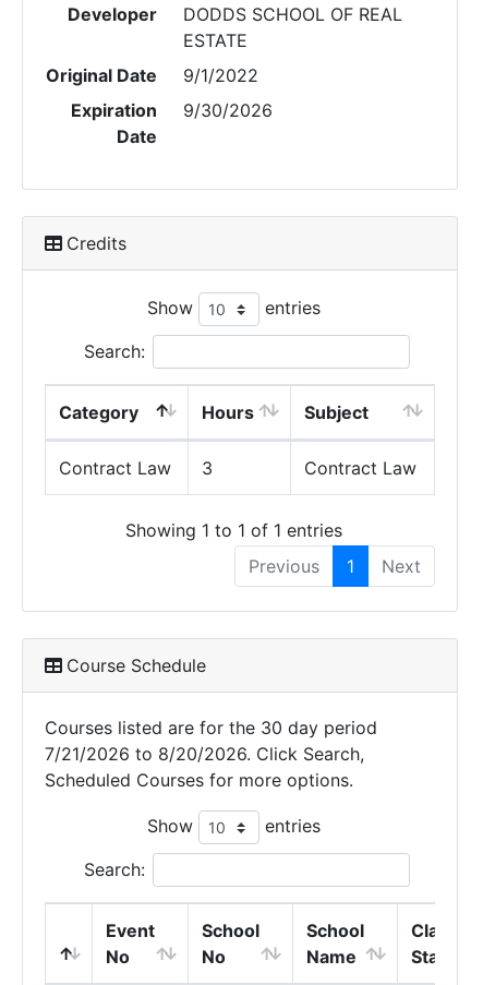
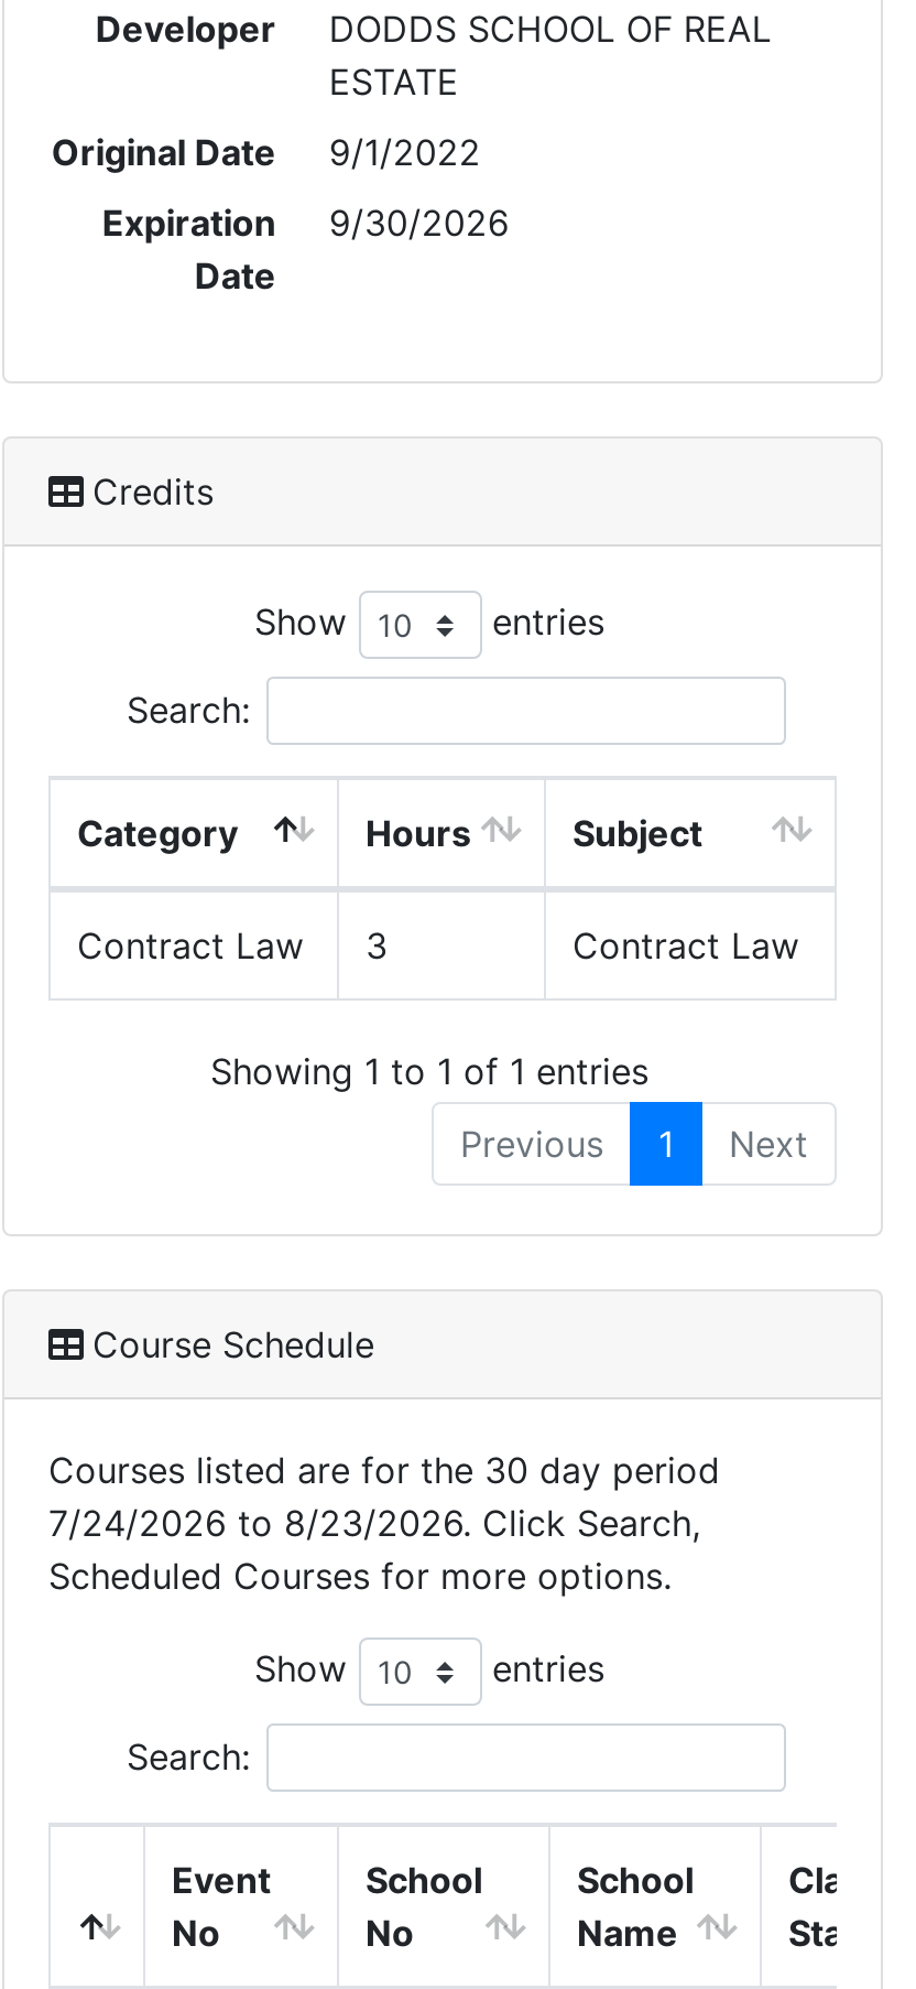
- 7/21/2026 to 8/20/2026. Click Search,
+ 7/24/2026 to 8/23/2026. Click Search,
